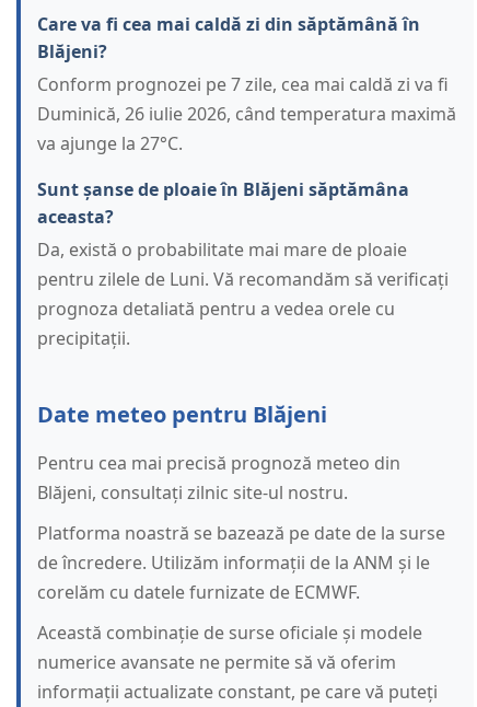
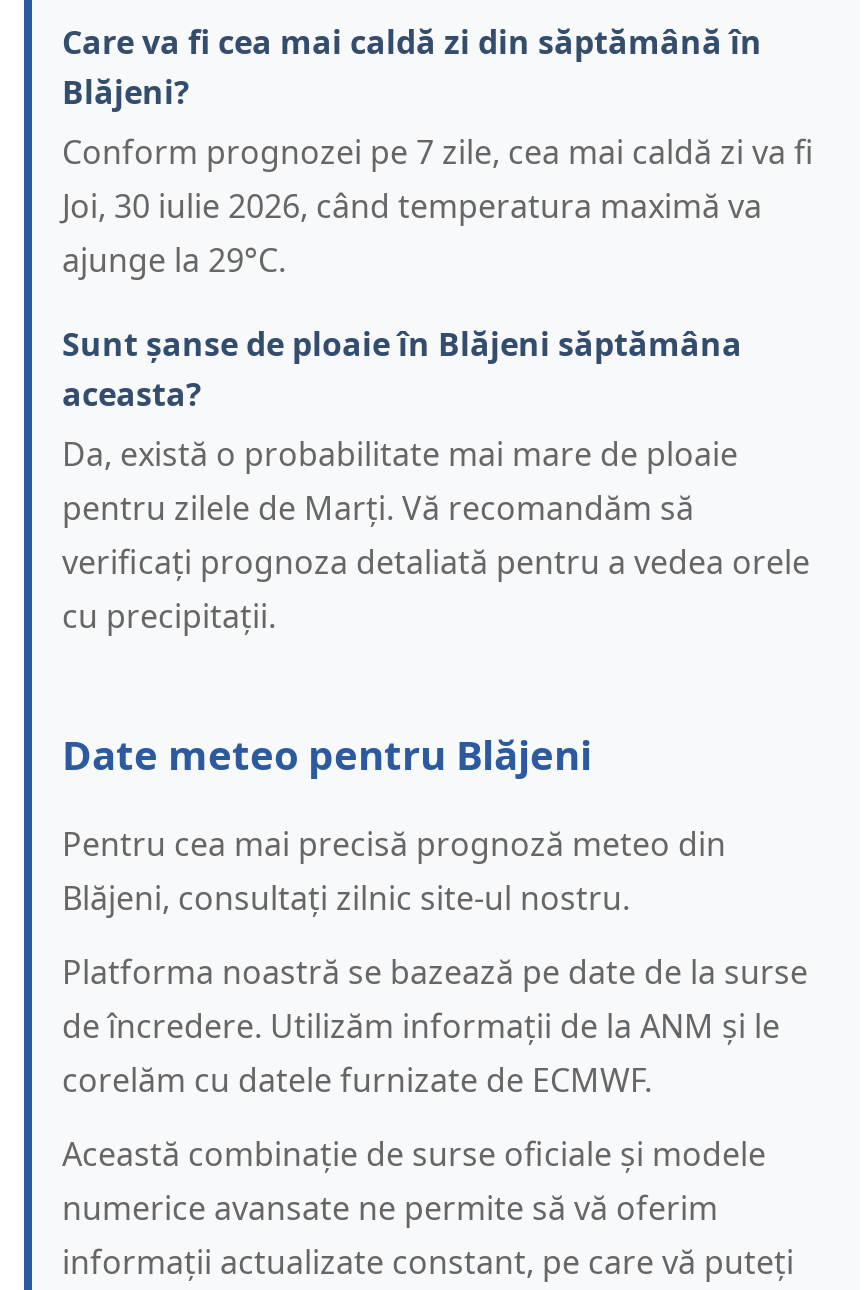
- Duminică, 26 iulie 2026, când temperatura maximă
- va ajunge la 27°C.
+ Joi, 30 iulie 2026, când temperatura maximă va
+ ajunge la 29°C.

- pentru zilele de Luni. Vă recomandăm să verificați
- prognoza detaliată pentru a vedea orele cu
- precipitații.
+ pentru zilele de Marți. Vă recomandăm să
+ verificați prognoza detaliată pentru a vedea orele
+ cu precipitații.
